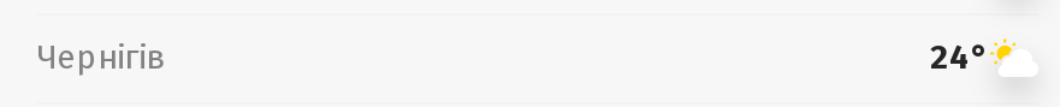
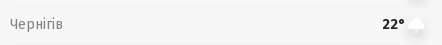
- 24°
+ 22°
